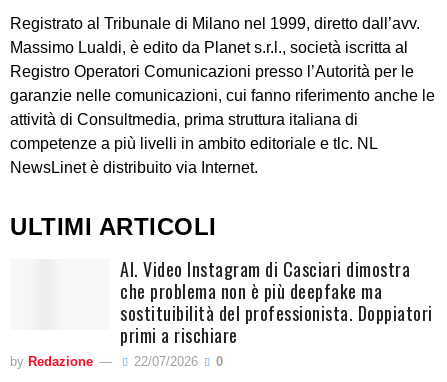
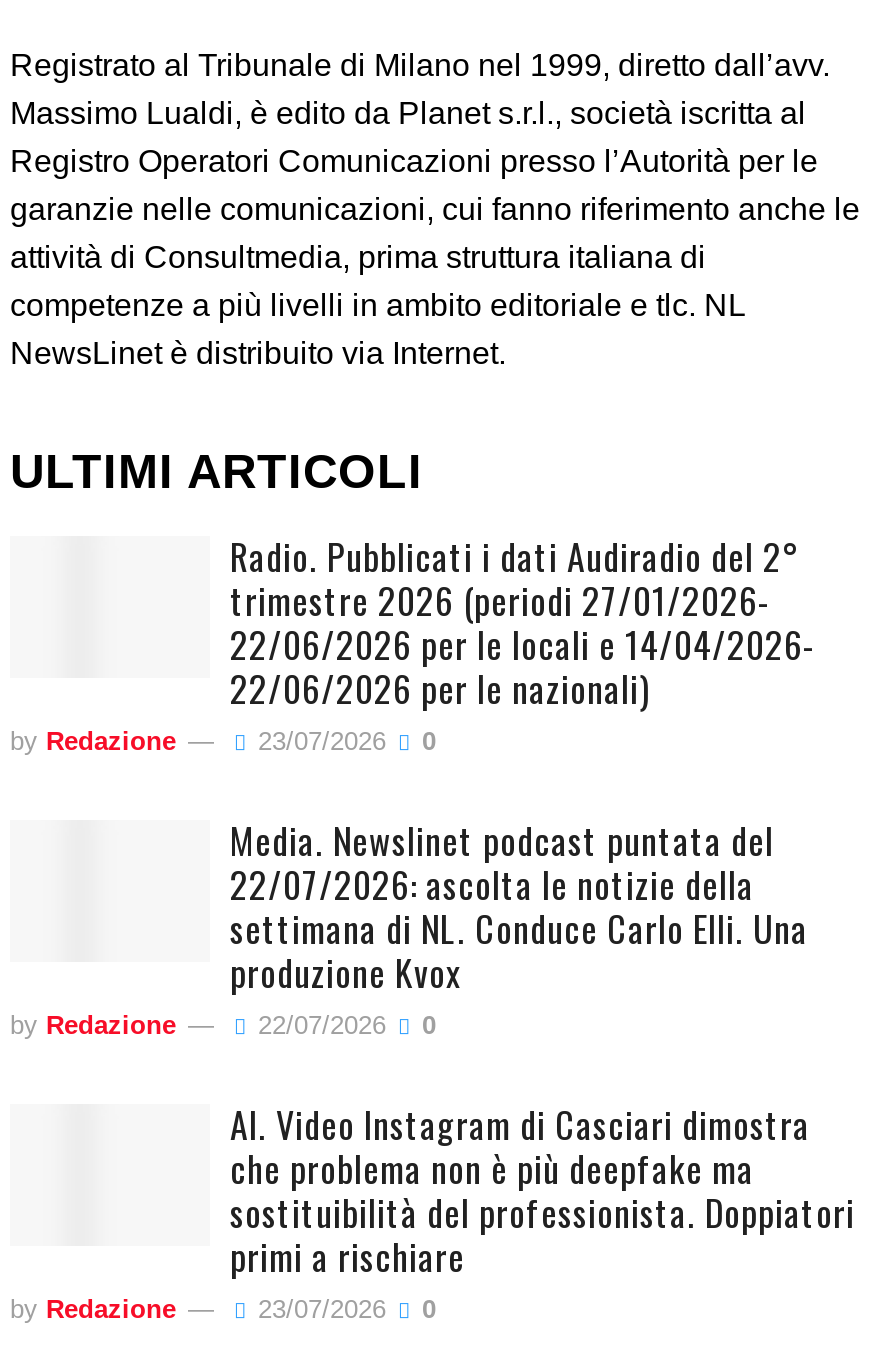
+ Radio. Pubblicati i dati Audiradio del 2°
+ trimestre 2026 (periodi 27/01/2026-
+ 22/06/2026 per le locali e 14/04/2026-
+ 22/06/2026 per le nazionali)
+ by Redazione
+ 23/07/2026
+ 0
+ Media. Newslinet podcast puntata del
+ 22/07/2026: ascolta le notizie della
+ settimana di NL. Conduce Carlo Elli. Una
+ produzione Kvox
+ by Redazione
+ 22/07/2026
+ 0

- 22/07/2026 0
+ 23/07/2026 0
